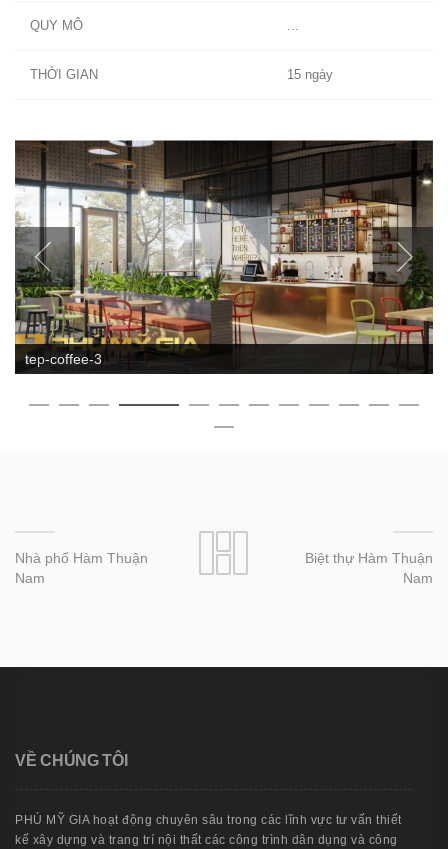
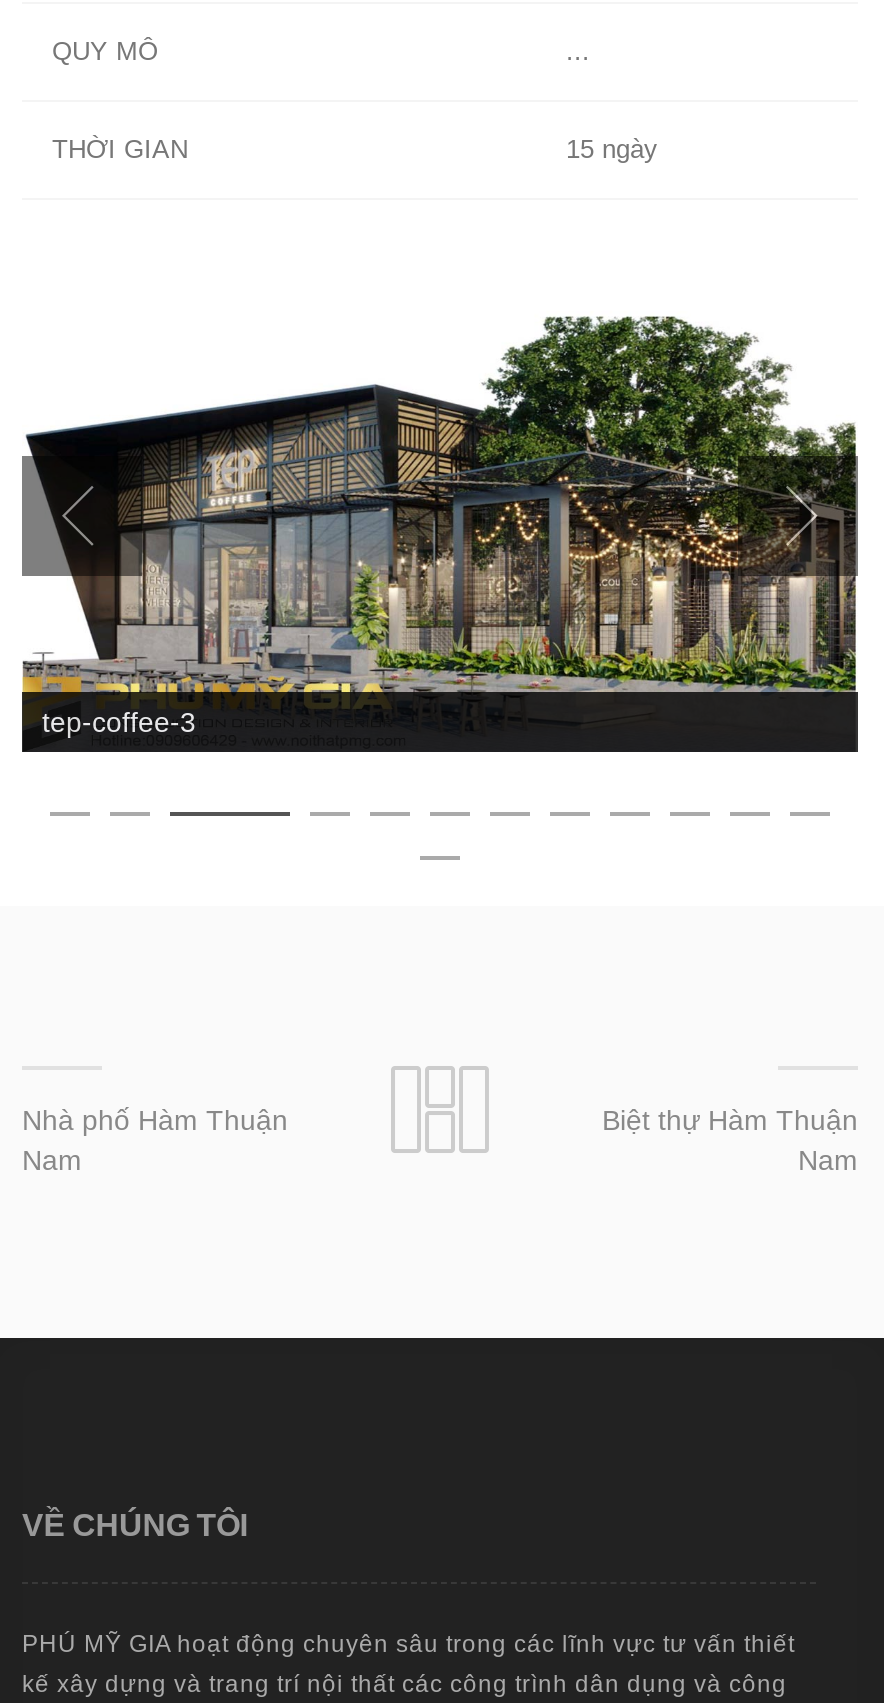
- [image]
+ [image]
